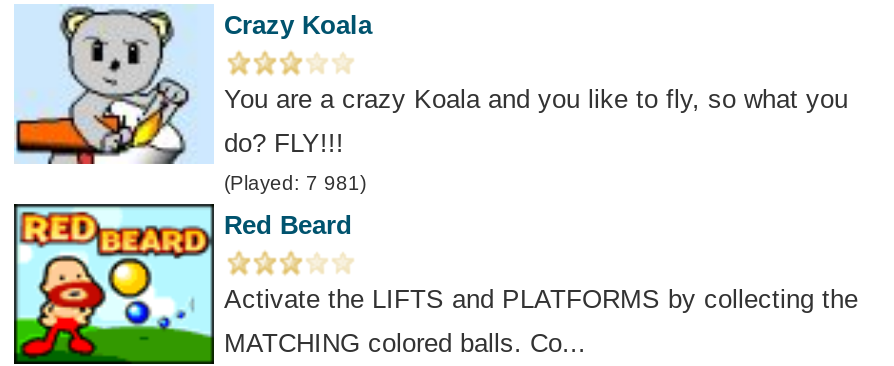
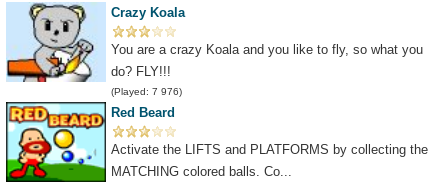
- (Played: 7 981)
+ (Played: 7 976)
